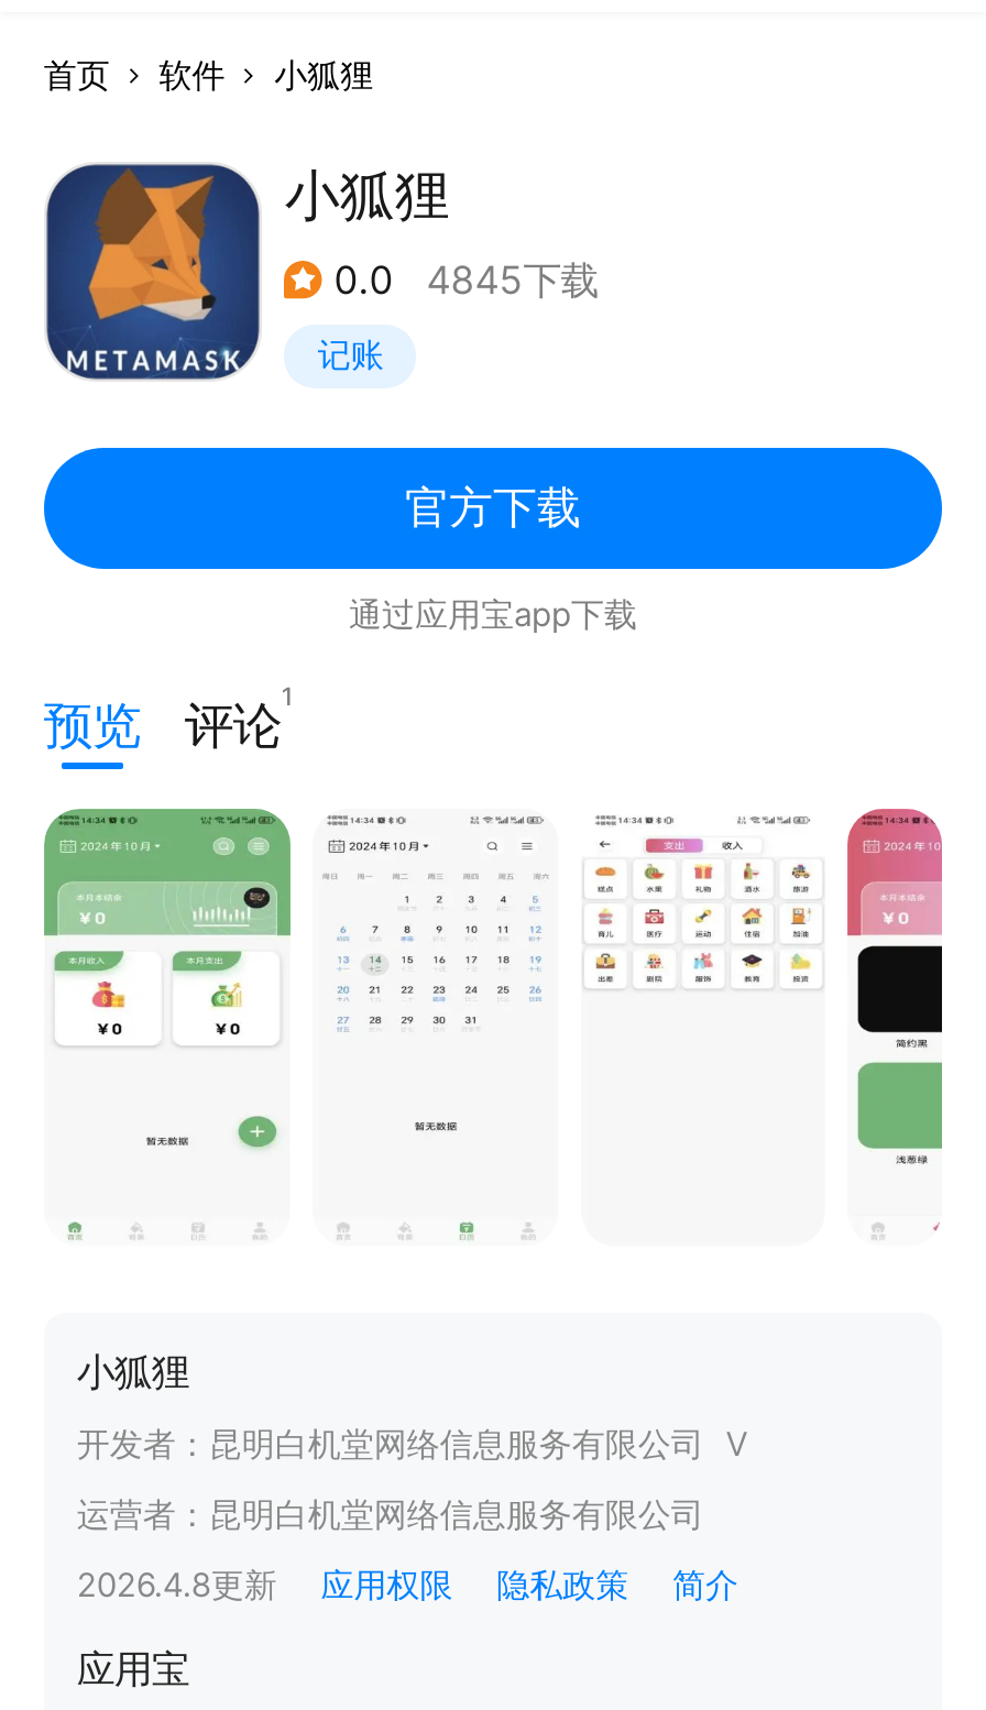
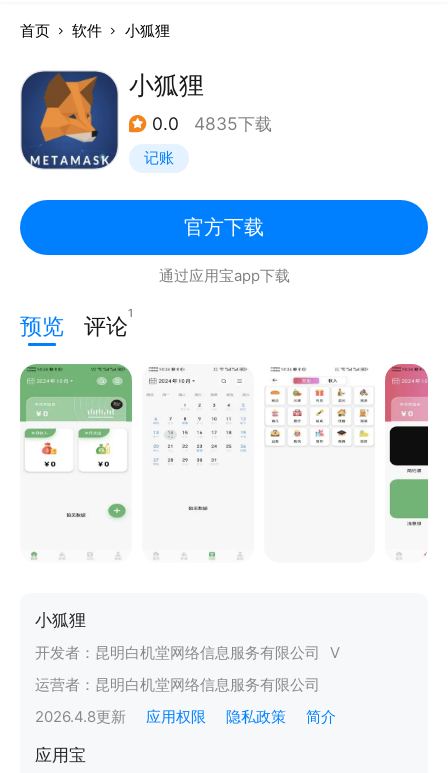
- 0.0 4845下载
+ 0.0 4835下载
